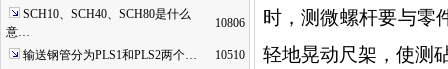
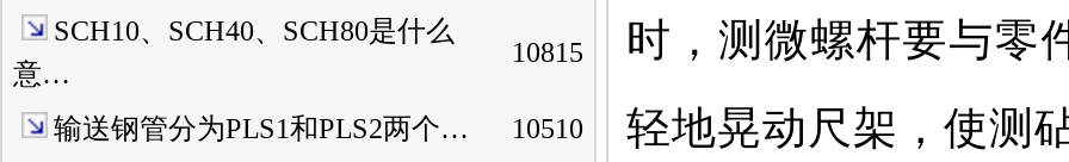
- 10806
+ 10815
